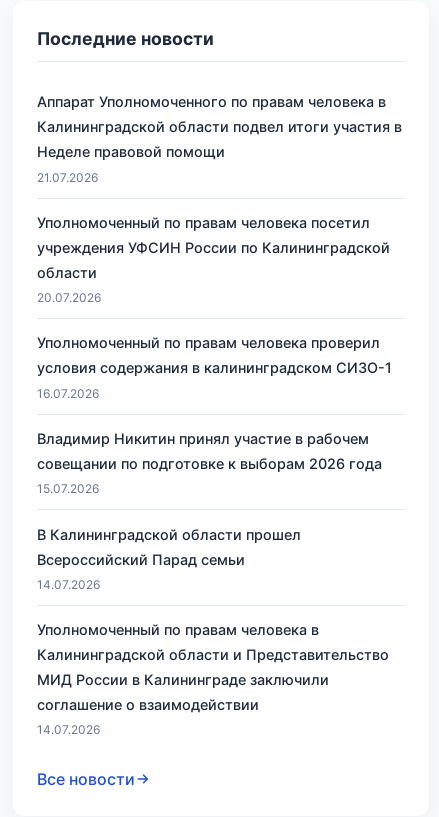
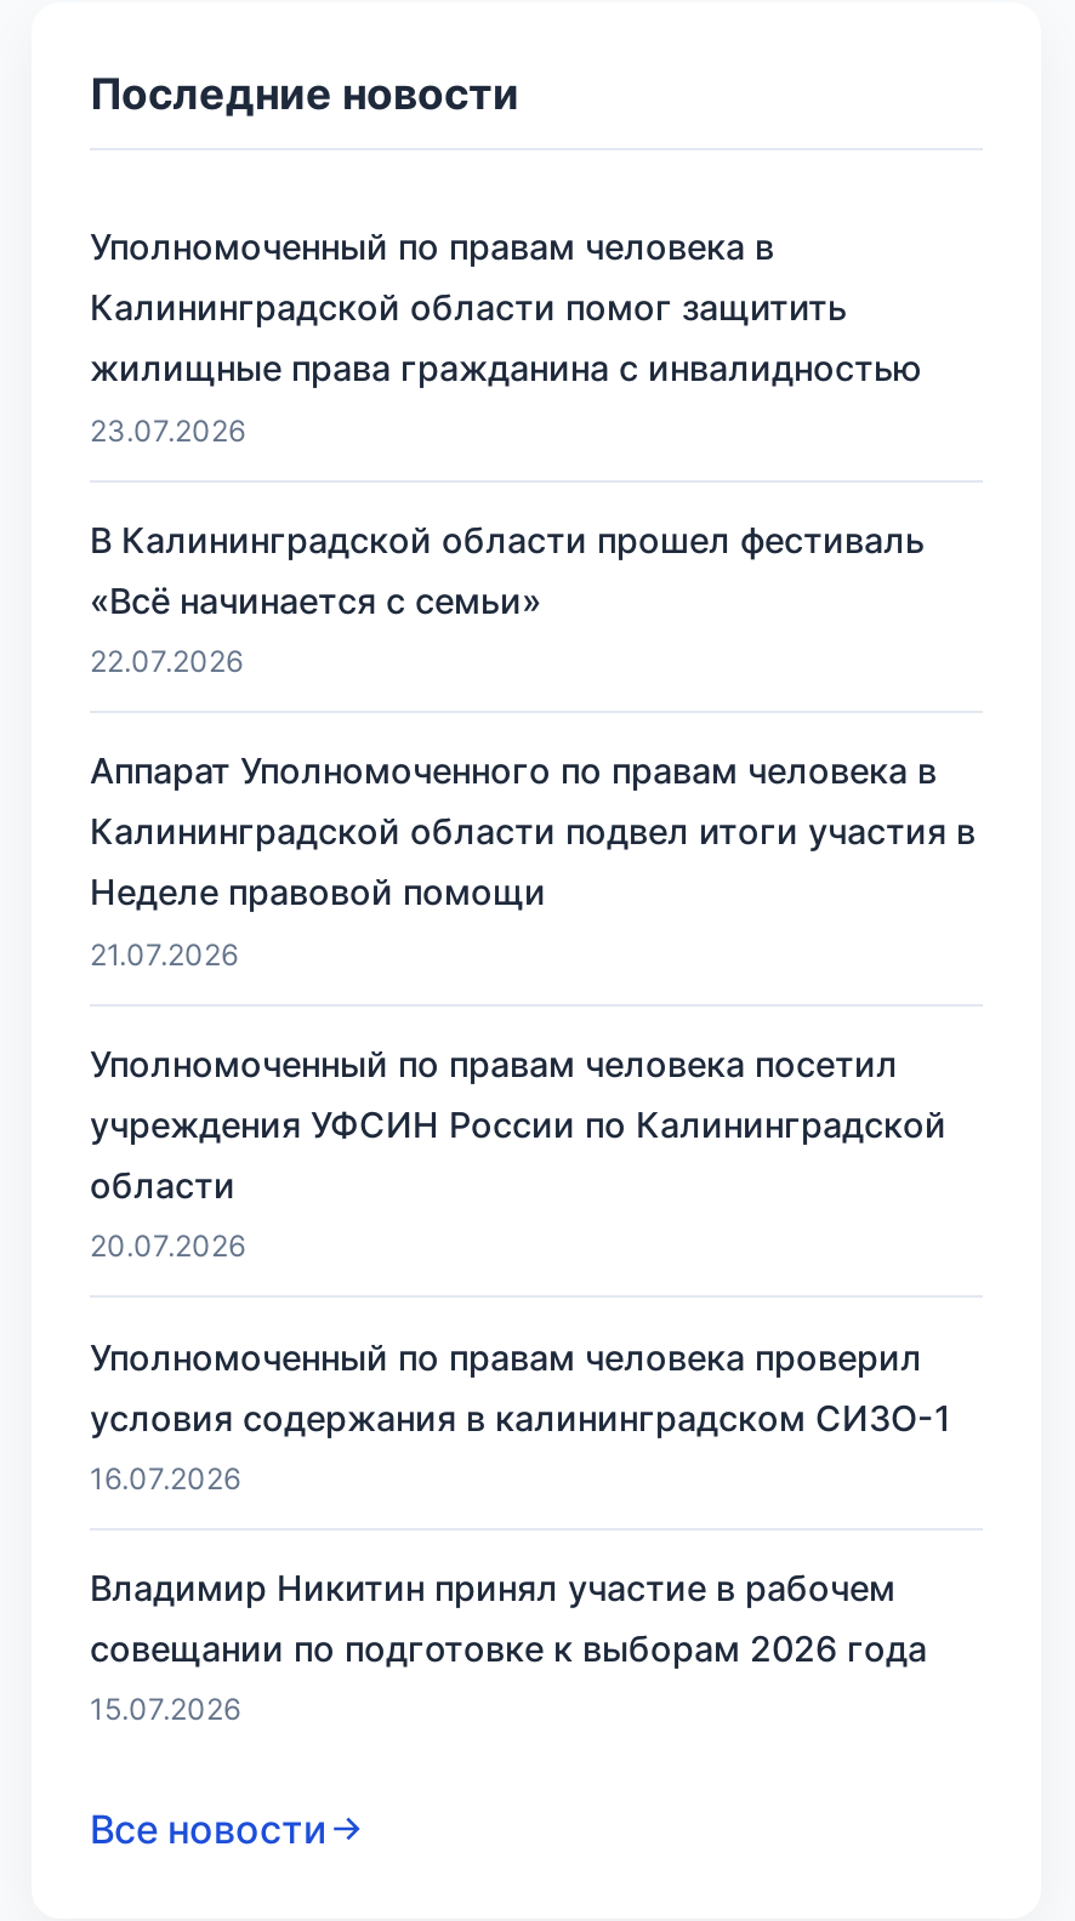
+ Калининградской области помог защитить
+ жилищные права гражданина с инвалидностью
+ 23.07.2026
+ В Калининградской области прошел фестиваль
+ «Всё начинается с семьи»
+ 22.07.2026

moved down: Аппарат Уполномоченного по правам человека в | Калининградской области подвел итоги участия в | Неделе правовой помощи | ... | совещании по подготовке к выборам 2026 года | 15.07.2026

- В Калининградской области прошел
- Всероссийский Парад семьи
- 14.07.2026
- Калининградской области и Представительство
- МИД России в Калининграде заключили
- соглашение о взаимодействии
- 14.07.2026

moved up: Уполномоченный по правам человека в
